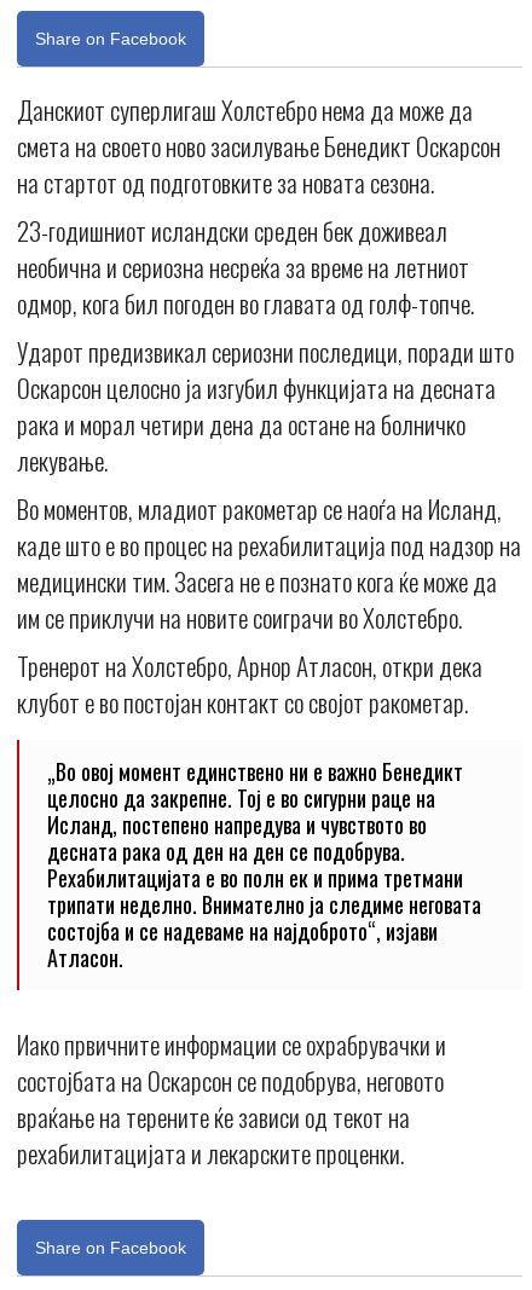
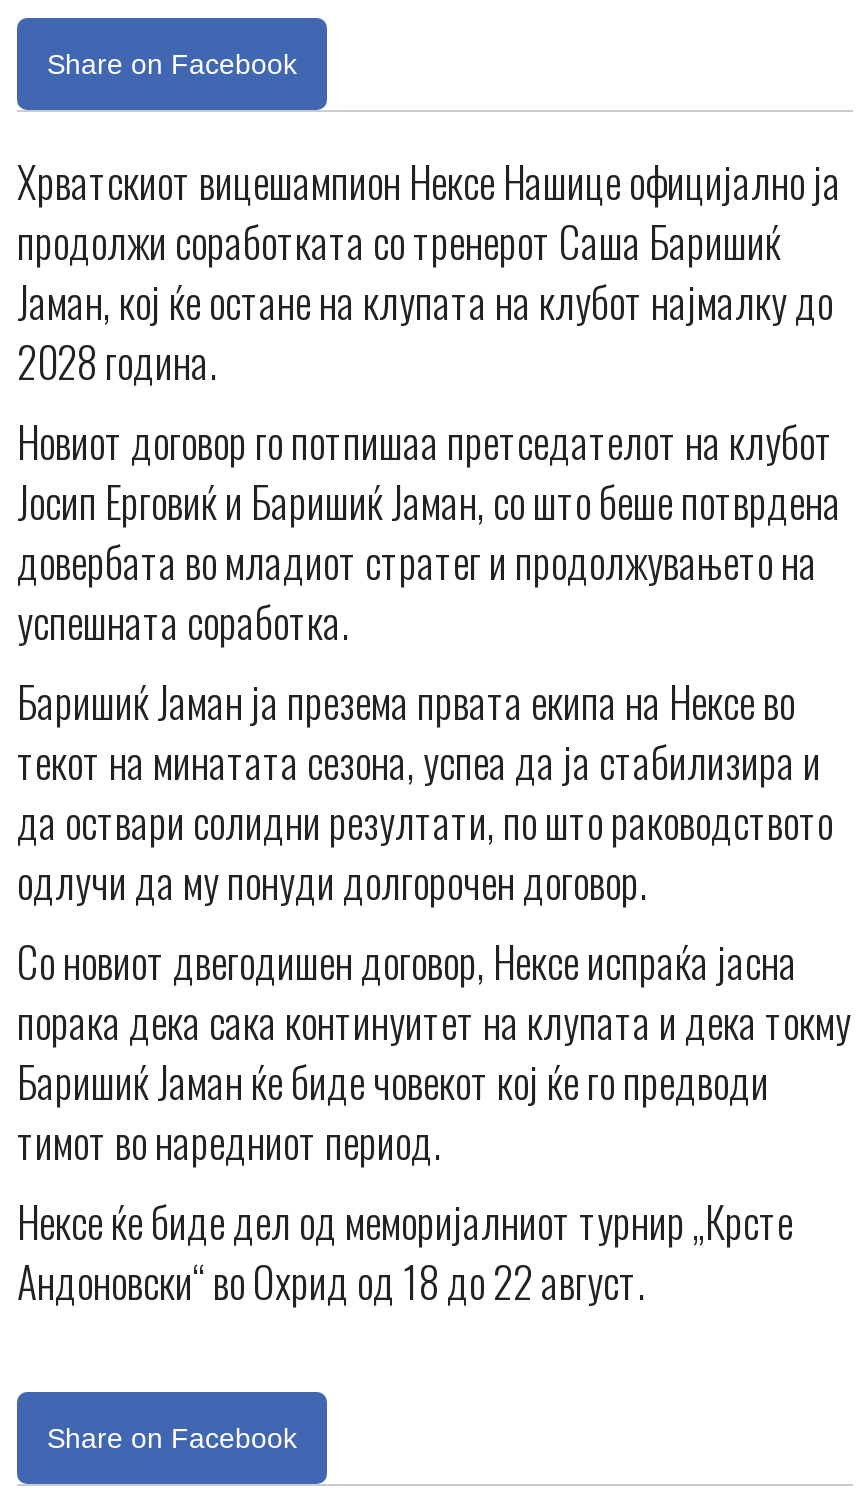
- Данскиот суперлигаш Холстебро нема да може да
- смета на своето ново засилување Бенедикт Оскарсон
- на стартот од подготовките за новата сезона.
- 23-годишниот исландски среден бек доживеал
- необична и сериозна несреќа за време на летниот
- одмор, кога бил погоден во главата од голф-топче.
- Ударот предизвикал сериозни последици, поради што
- Оскарсон целосно ја изгубил функцијата на десната
- рака и морал четири дена да остане на болничко
- лекување.
- Во моментов, младиот ракометар се наоѓа на Исланд,
- каде што е во процес на рехабилитација под надзор на
- медицински тим. Засега не е познато кога ќе може да
- им се приклучи на новите соиграчи во Холстебро.
- Тренерот на Холстебро, Арнор Атласон, откри дека
- клубот е во постојан контакт со својот ракометар.
- „Во овој момент единствено ни е важно Бенедикт
- целосно да закрепне. Тој е во сигурни раце на
- Исланд, постепено напредува и чувството во
- десната рака од ден на ден се подобрува.
- Рехабилитацијата е во полн ек и прима третмани
- трипати неделно. Внимателно ја следиме неговата
- состојба и се надеваме на најдоброто“, изјави
- Атласон.
- Иако првичните информации се охрабрувачки и
- состојбата на Оскарсон се подобрува, неговото
- враќање на терените ќе зависи од текот на
- рехабилитацијата и лекарските проценки.
+ Хрватскиот вицешампион Нексе Нашице официјално ја
+ продолжи соработката со тренерот Саша Баришиќ
+ Јаман, кој ќе остане на клупата на клубот најмалку до
+ 2028 година.
+ Новиот договор го потпишаа претседателот на клубот
+ Јосип Ерговиќ и Баришиќ Јаман, со што беше потврдена
+ довербата во младиот стратег и продолжувањето на
+ успешната соработка.
+ Баришиќ Јаман ја презема првата екипа на Нексе во
+ текот на минатата сезона, успеа да ја стабилизира и
+ да оствари солидни резултати, по што раководството
+ одлучи да му понуди долгорочен договор.
+ Со новиот двегодишен договор, Нексе испраќа јасна
+ порака дека сака континуитет на клупата и дека токму
+ Баришиќ Јаман ќе биде човекот кој ќе го предводи
+ тимот во наредниот период.
+ Нексе ќе биде дел од меморијалниот турнир „Крсте
+ Андоновски“ во Охрид од 18 до 22 август.
